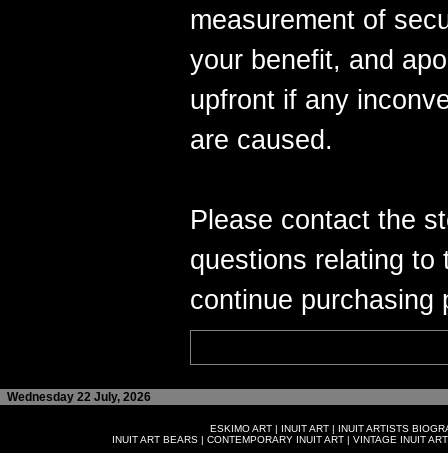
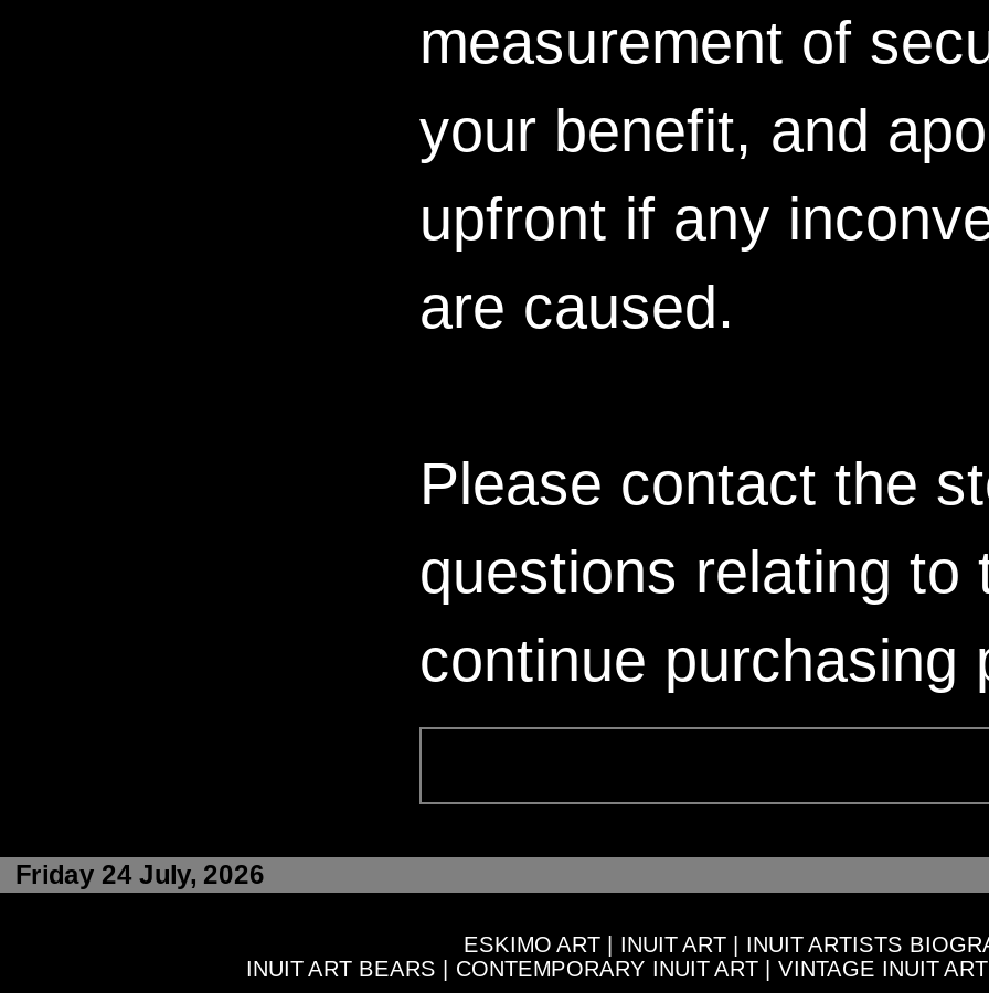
- Wednesday 22 July, 2026
+ Friday 24 July, 2026
